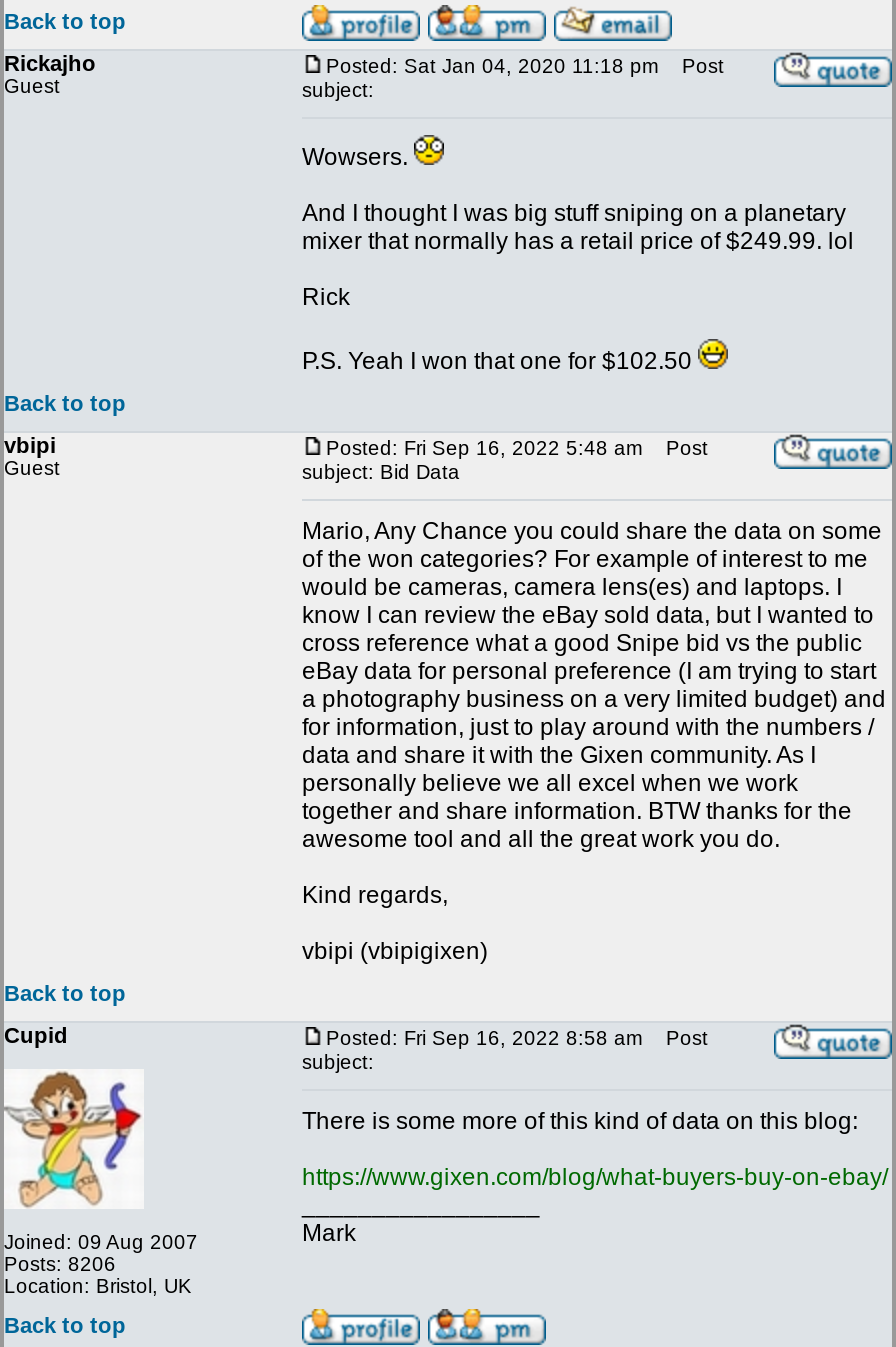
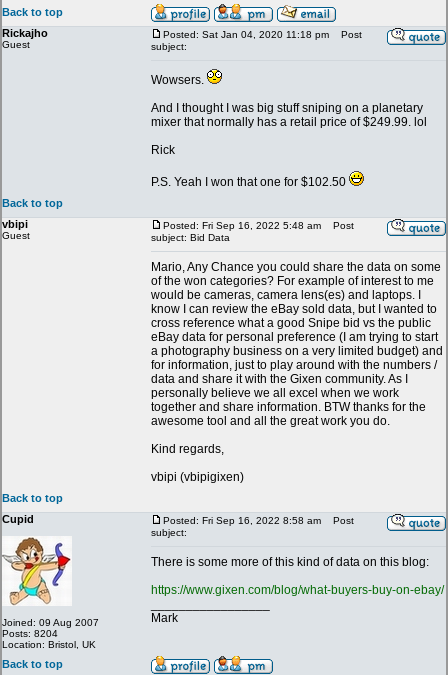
- Posts: 8206
+ Posts: 8204
